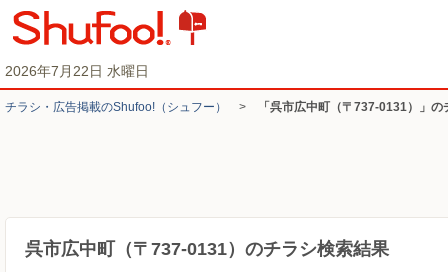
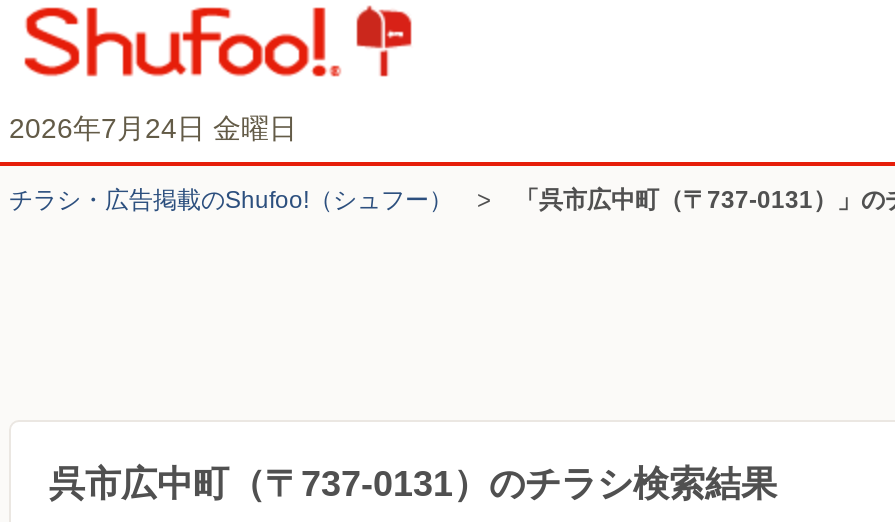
- 2026年7月22日 水曜日
+ 2026年7月24日 金曜日
